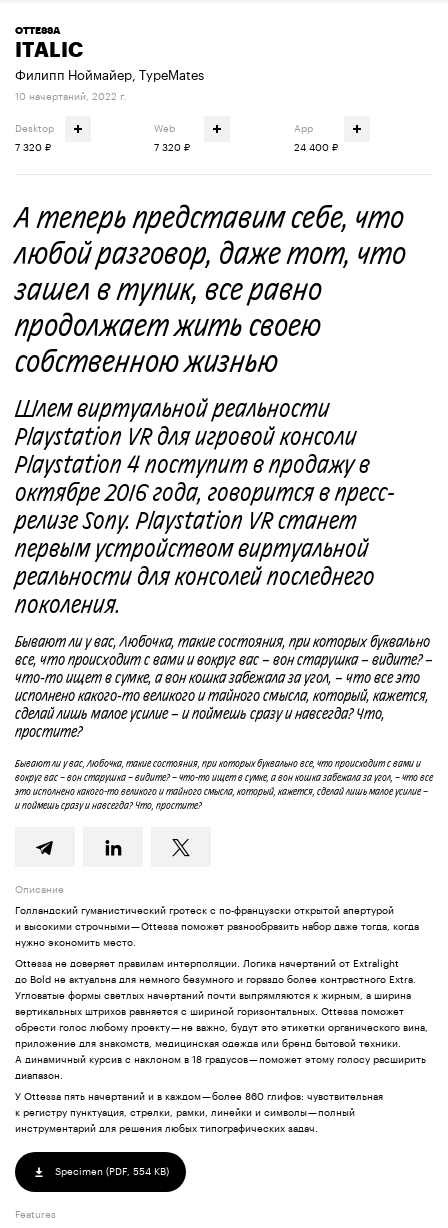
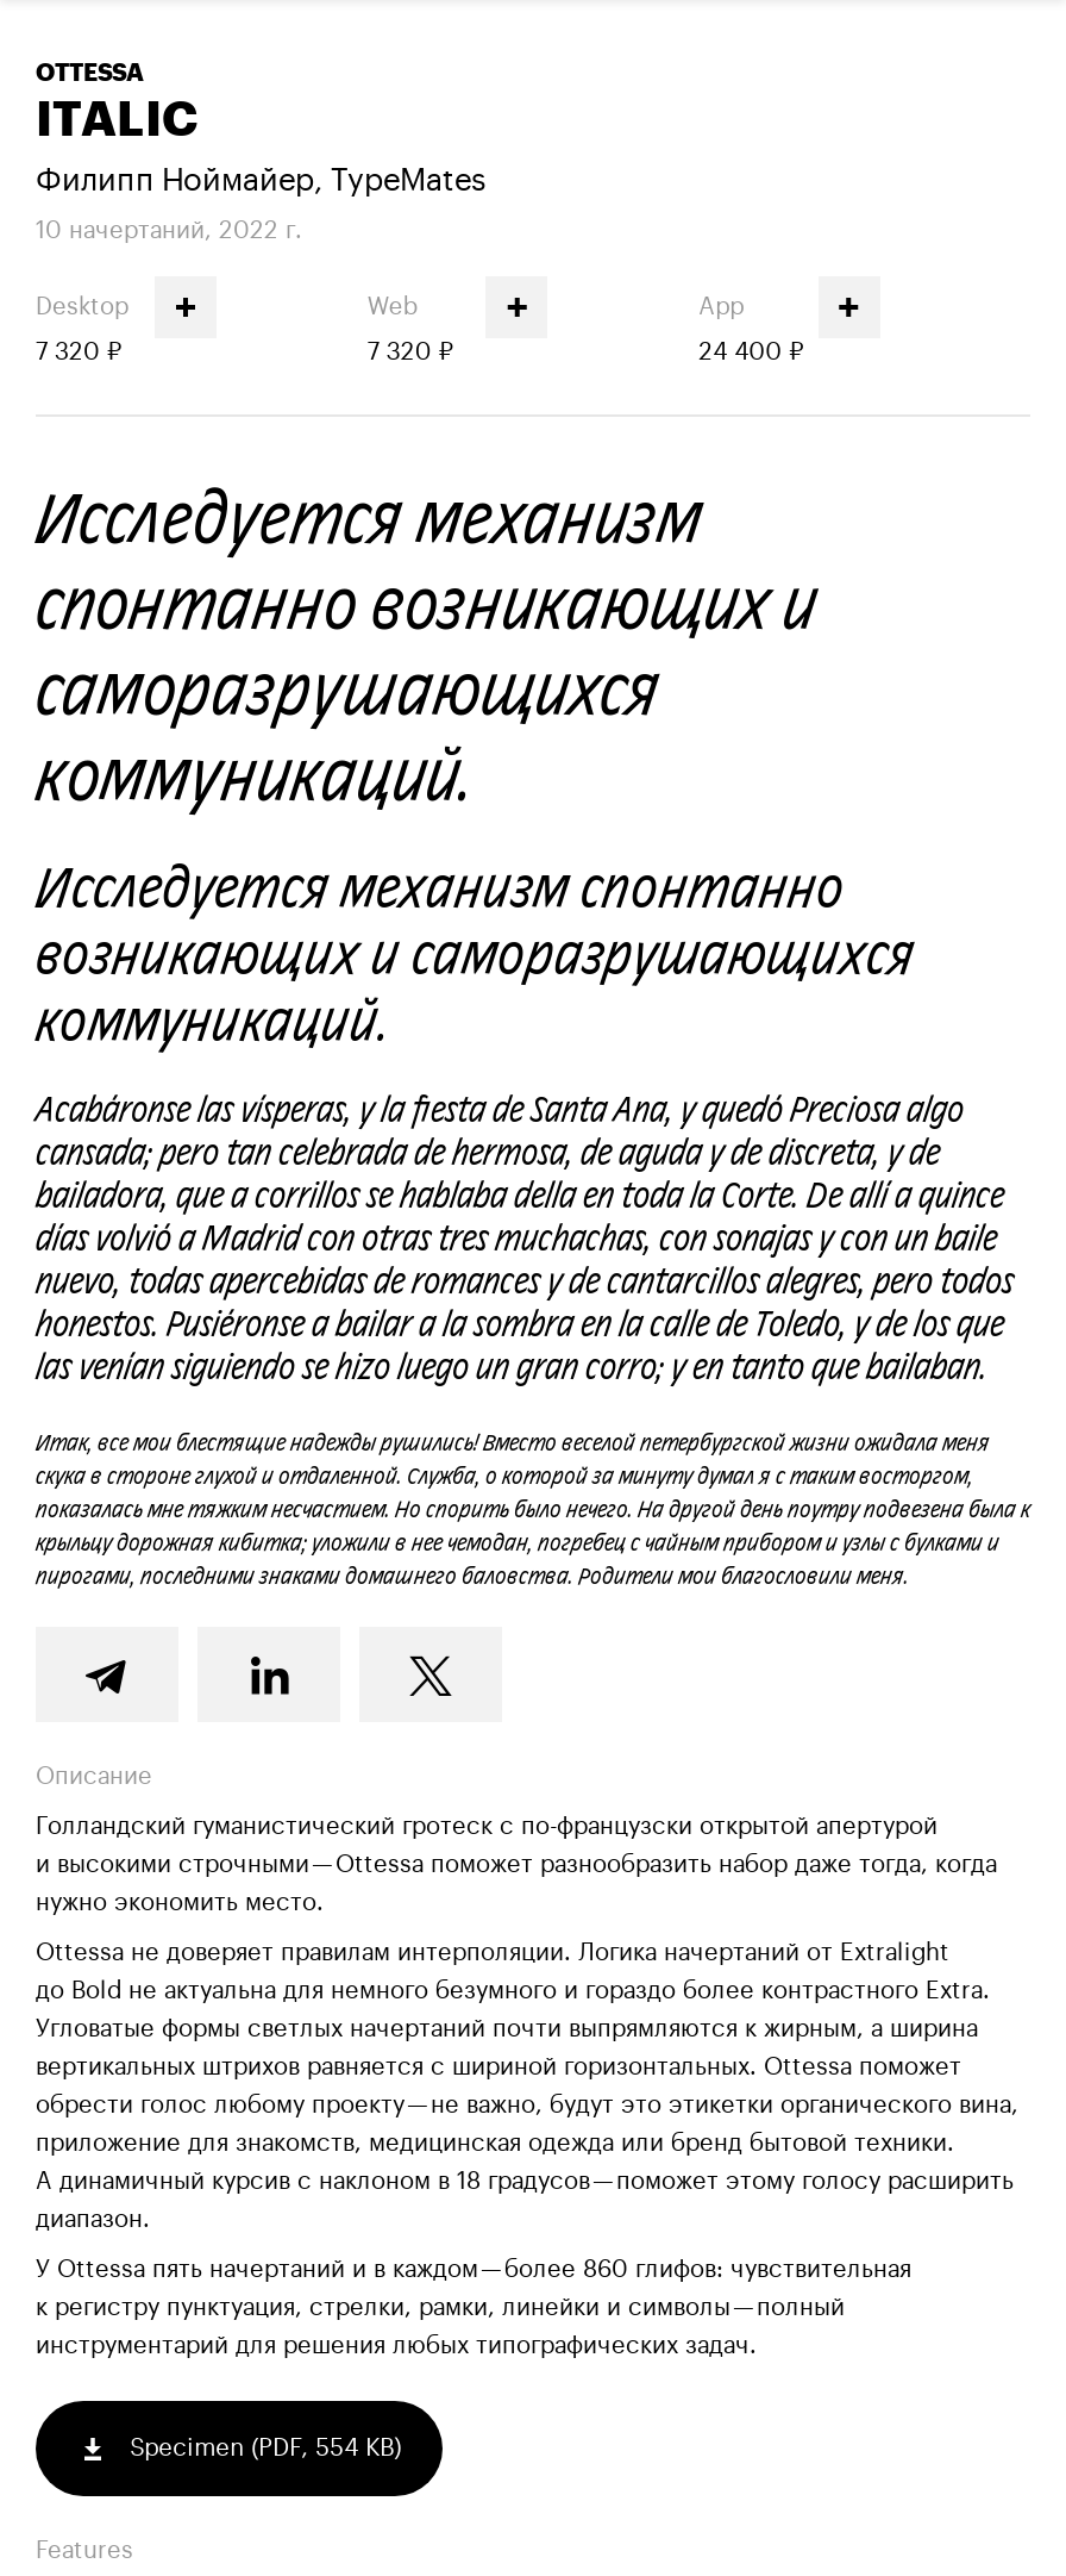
- А теперь представим себе, что
- любой разговор, даже тот, что
- зашел в тупик, все равно
- продолжает жить своею
- собственною жизнью
+ Исследуется механизм
+ спонтанно возникающих и
+ саморазрушающихся
+ коммуникаций.

- Шлем виртуальной реальности
- Playstation VR для игровой консоли
- Playstation 4 поступит в продажу в
- октябре 2016 года, говорится в пресс-
- релизе Sony. Playstation VR станет
- первым устройством виртуальной
- реальности для консолей последнего
- поколения.
+ Исследуется механизм спонтанно
+ возникающих и саморазрушающихся
+ коммуникаций.

- Бывают ли у вас, Любочка, такие состояния, при которых буквально
- все, что происходит с вами и вокруг вас – вон старушка – видите? –
- что-то ищет в сумке, а вон кошка забежала за угол, – что все это
- исполнено какого-то великого и тайного смысла, который, кажется,
- сделай лишь малое усилие – и поймешь сразу и навсегда? Что,
- простите?
+ Acabáronse las vísperas, y la fiesta de Santa Ana, y quedó Preciosa algo
+ cansada; pero tan celebrada de hermosa, de aguda y de discreta, y de
+ bailadora, que a corrillos se hablaba della en toda la Corte. De allí a quince
+ días volvió a Madrid con otras tres muchachas, con sonajas y con un baile
+ nuevo, todas apercebidas de romances y de cantarcillos alegres, pero todos
+ honestos. Pusiéronse a bailar a la sombra en la calle de Toledo, y de los que
+ las venían siguiendo se hizo luego un gran corro; y en tanto que bailaban.

- Бывают ли у вас, Любочка, такие состояния, при которых буквально все, что происходит с вами и
- вокруг вас – вон старушка – видите? – что-то ищет в сумке, а вон кошка забежала за угол, – что все
- это исполнено какого-то великого и тайного смысла, который, кажется, сделай лишь малое усилие –
- и поймешь сразу и навсегда? Что, простите?
+ Итак, все мои блестящие надежды рушились! Вместо веселой петербургской жизни ожидала меня
+ скука в стороне глухой и отдаленной. Служба, о которой за минуту думал я с таким восторгом,
+ показалась мне тяжким несчастием. Но спорить было нечего. На другой день поутру подвезена была к
+ крыльцу дорожная кибитка; уложили в нее чемодан, погребец с чайным прибором и узлы с булками и
+ пирогами, последними знаками домашнего баловства. Родители мои благословили меня.
